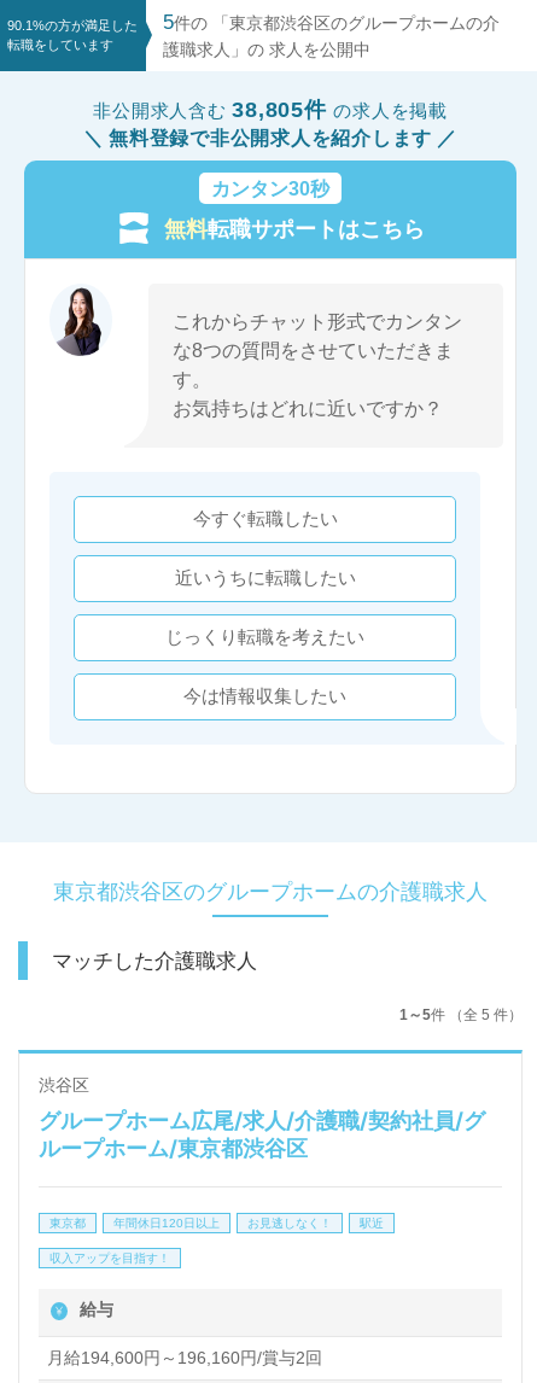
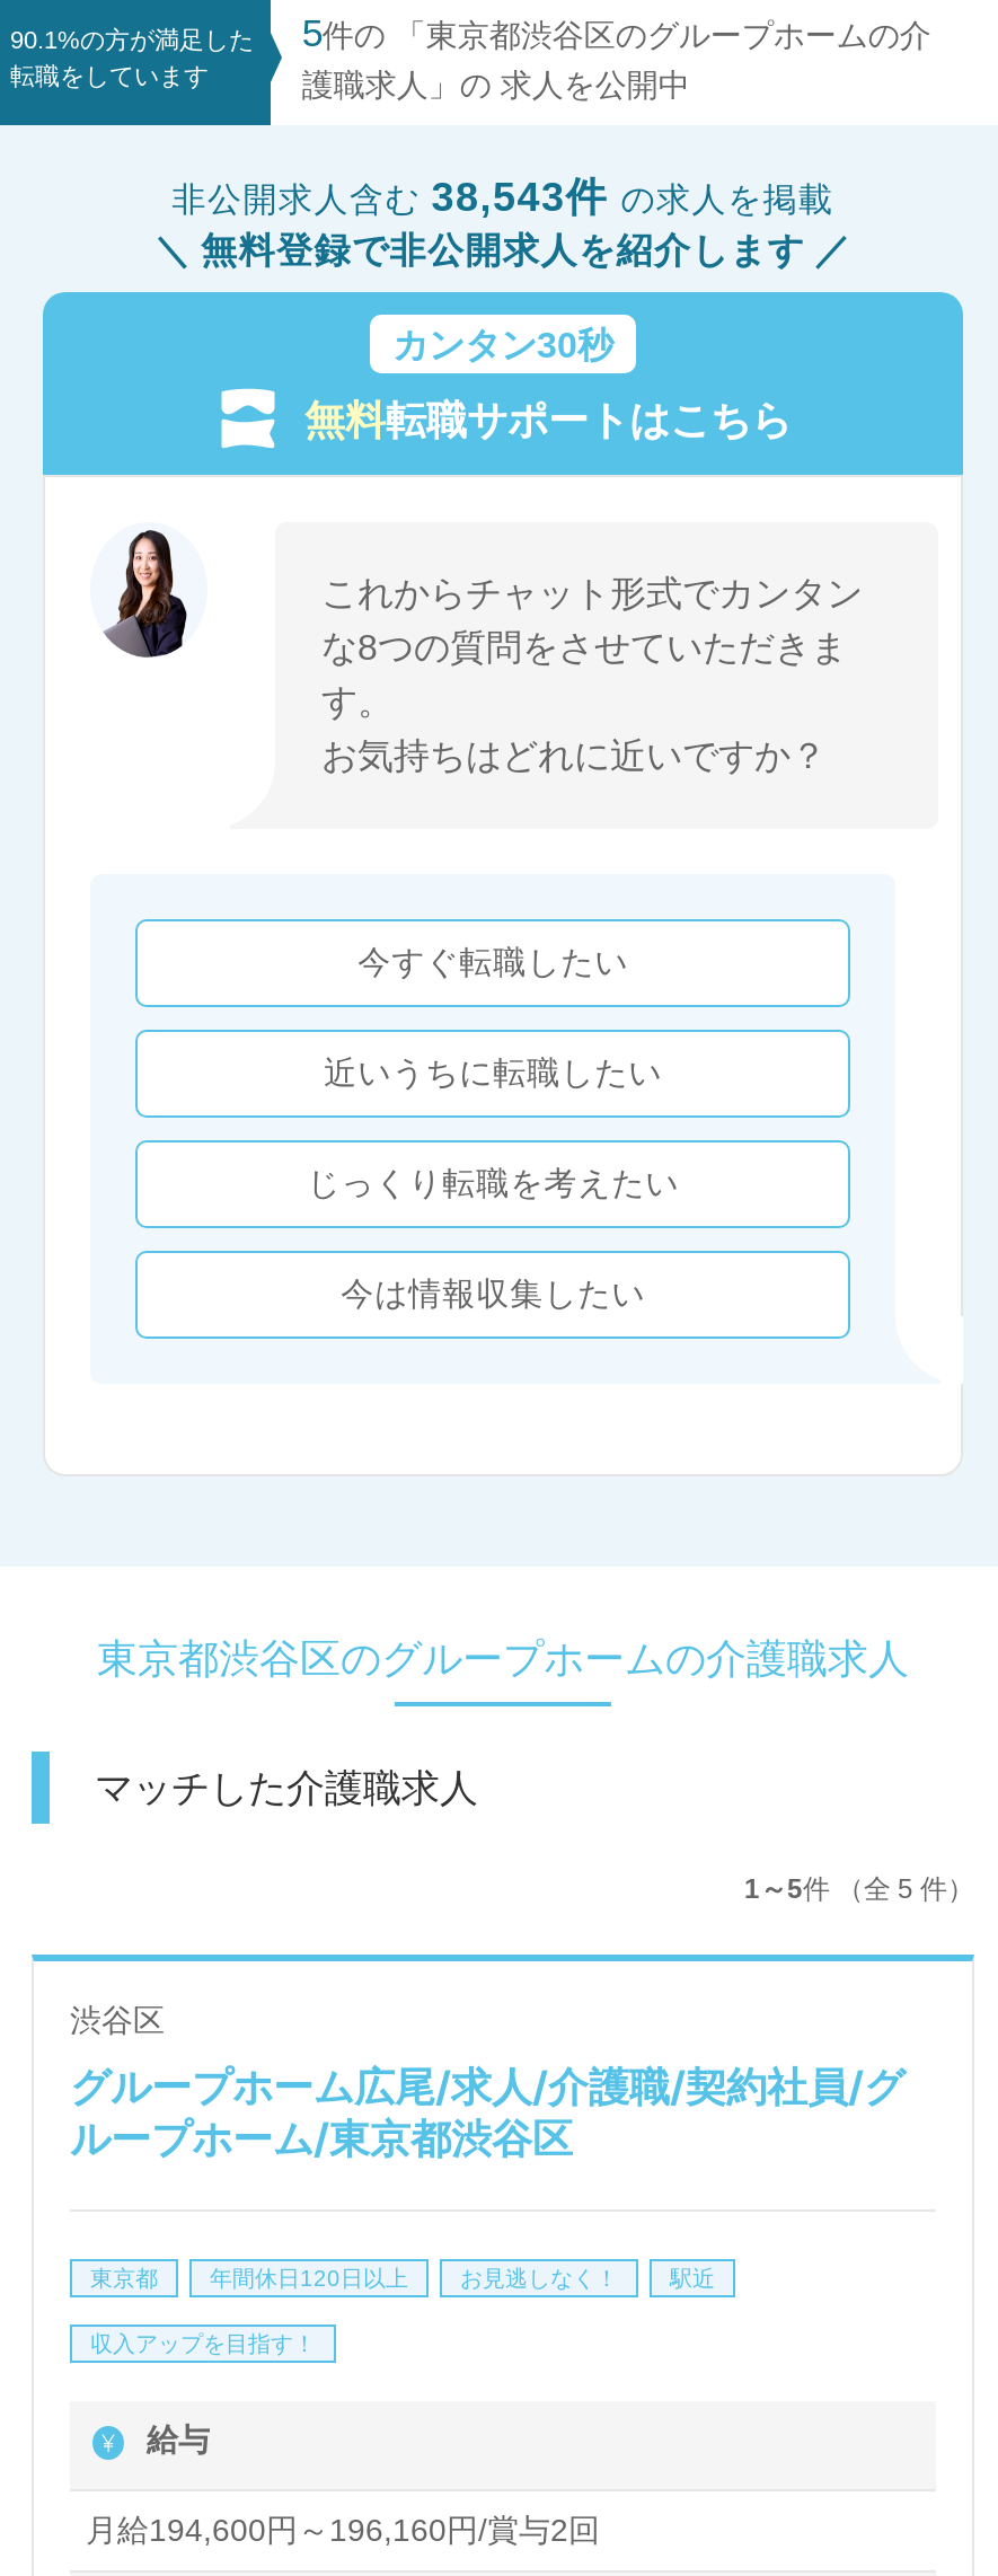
- 非公開求人含む38,805件の求人を掲載
+ 非公開求人含む38,543件の求人を掲載
